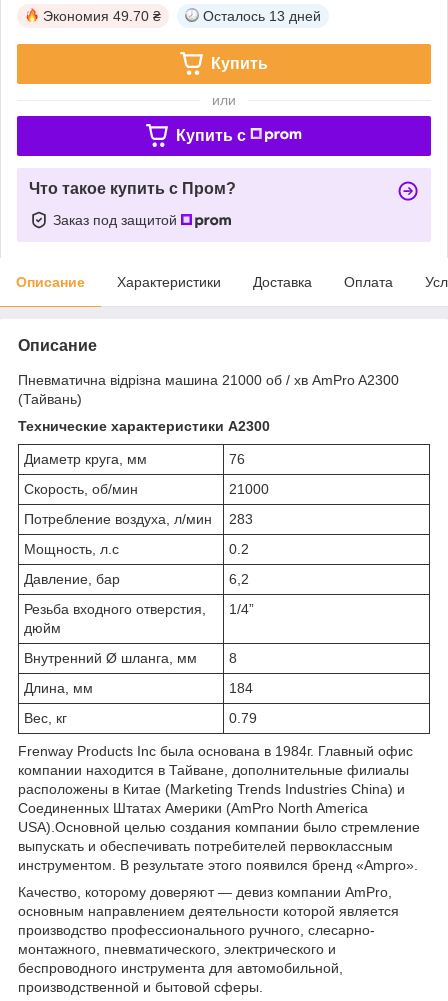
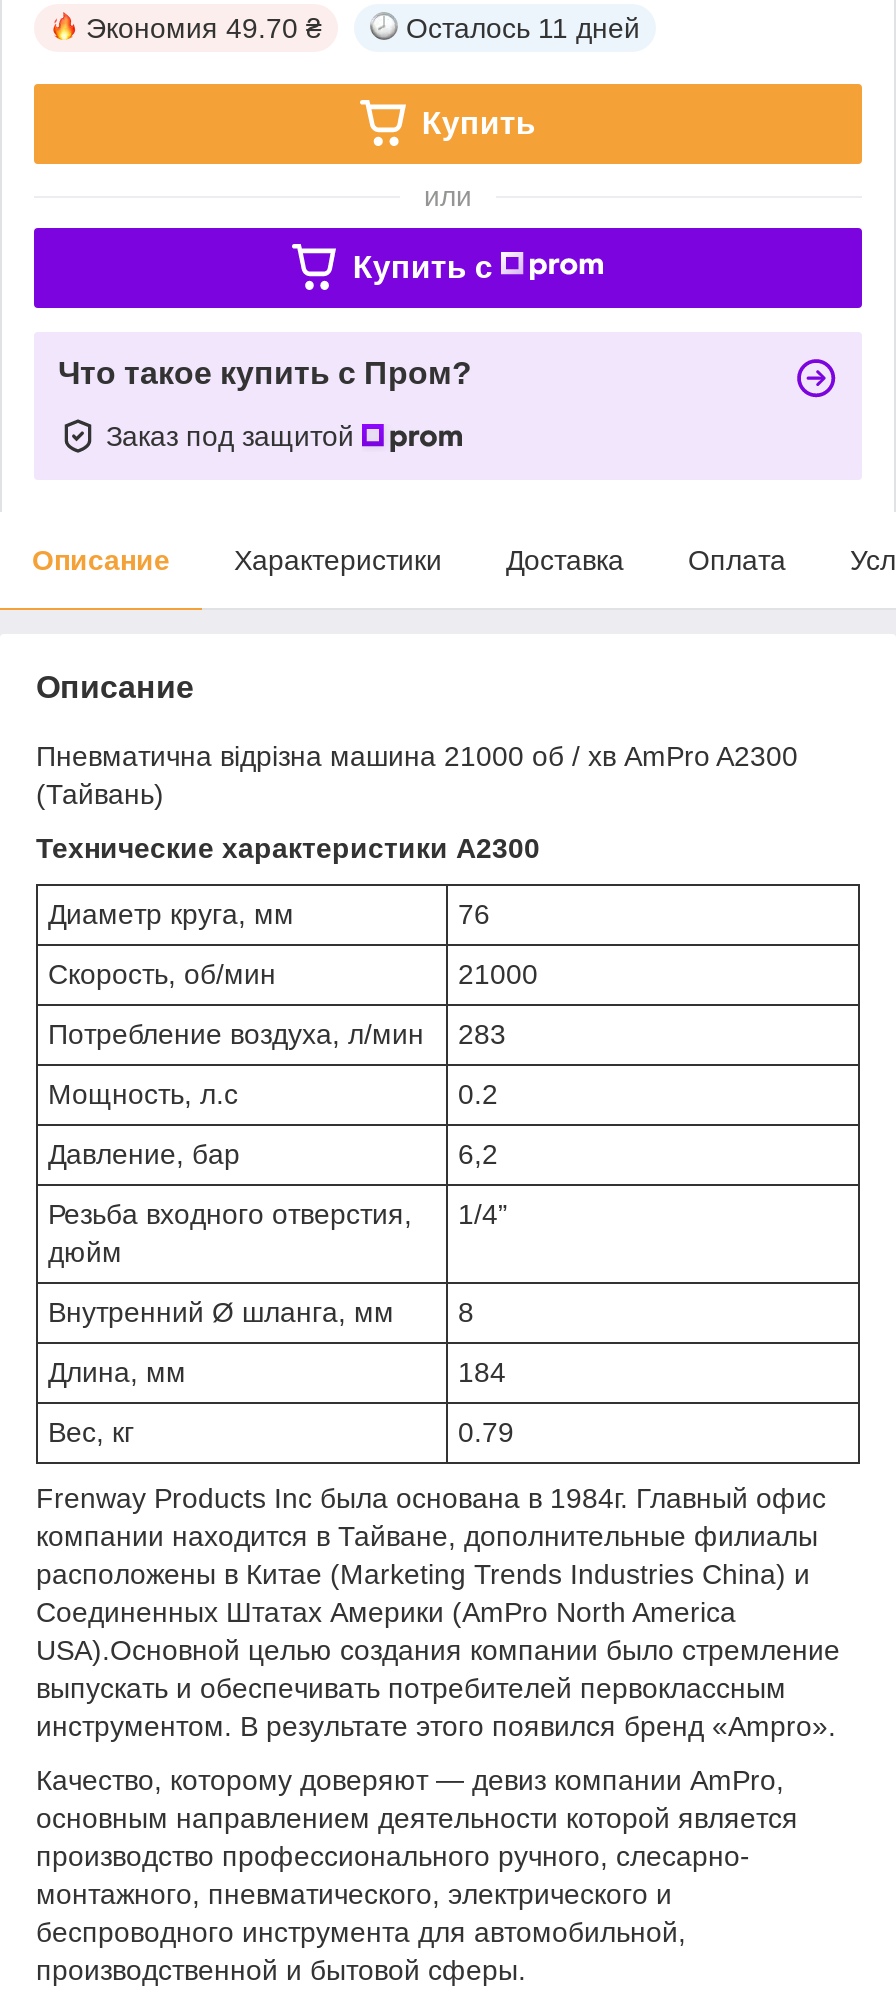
- Осталось 13 дней
+ Осталось 11 дней
